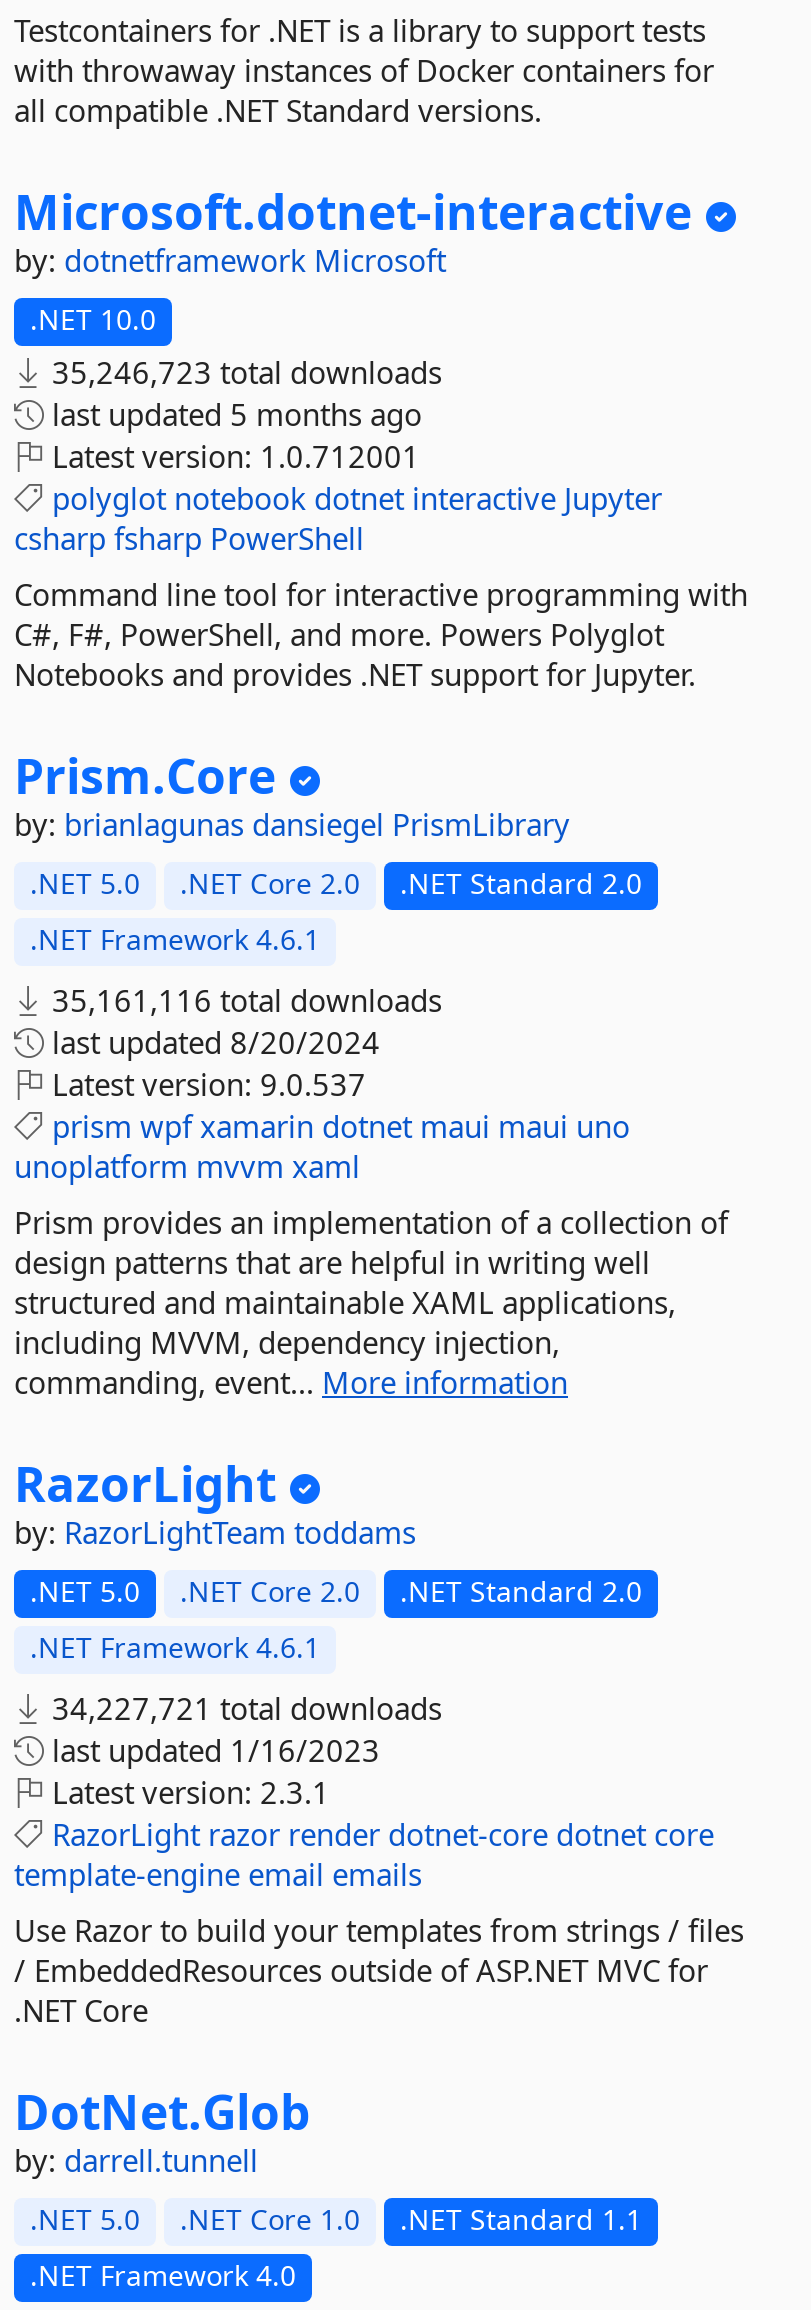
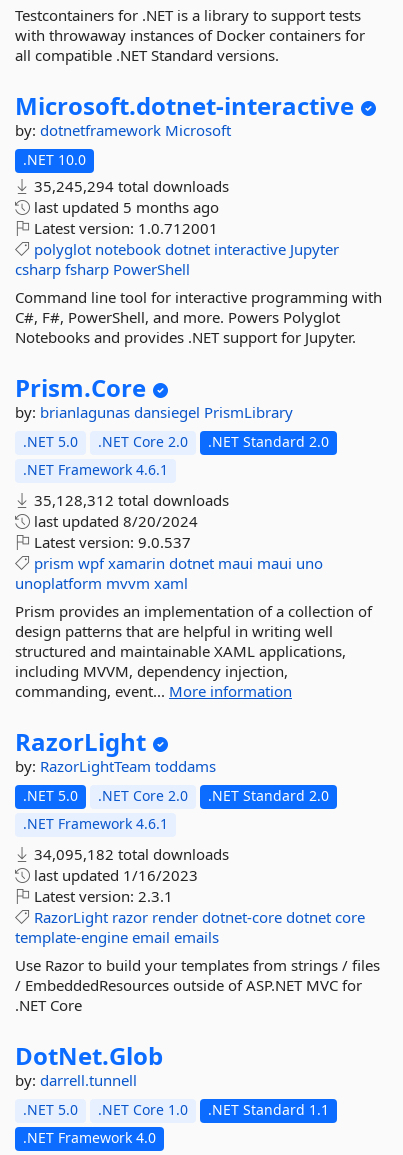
- 35,246,723 total downloads
+ 35,245,294 total downloads

- 35,161,116 total downloads
+ 35,128,312 total downloads

- 34,227,721 total downloads
+ 34,095,182 total downloads
